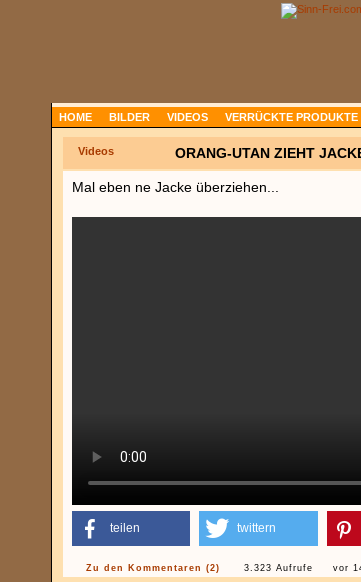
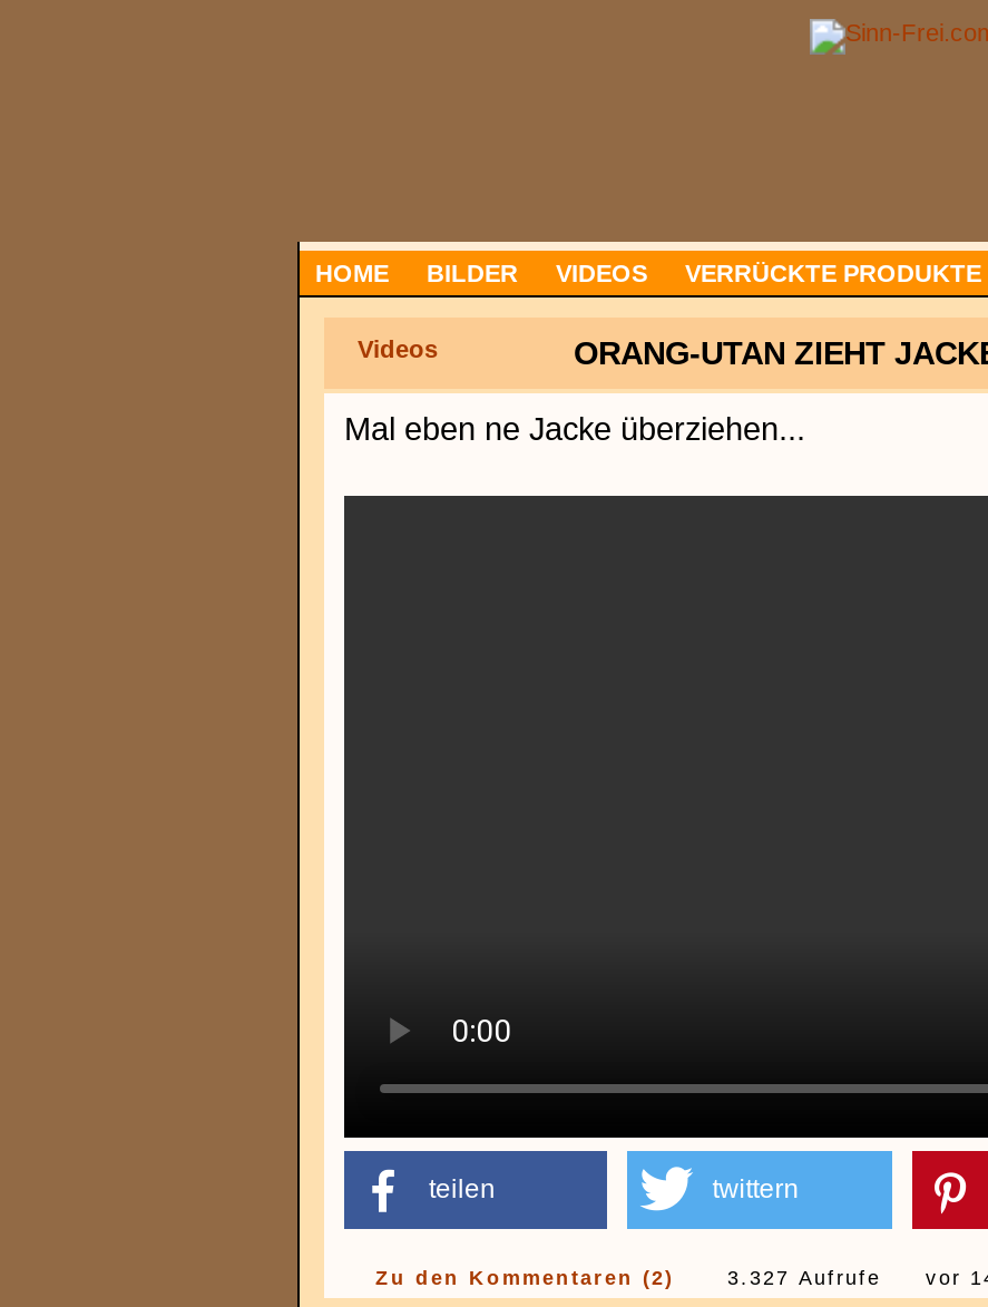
- 3.323 Aufrufe
+ 3.327 Aufrufe
